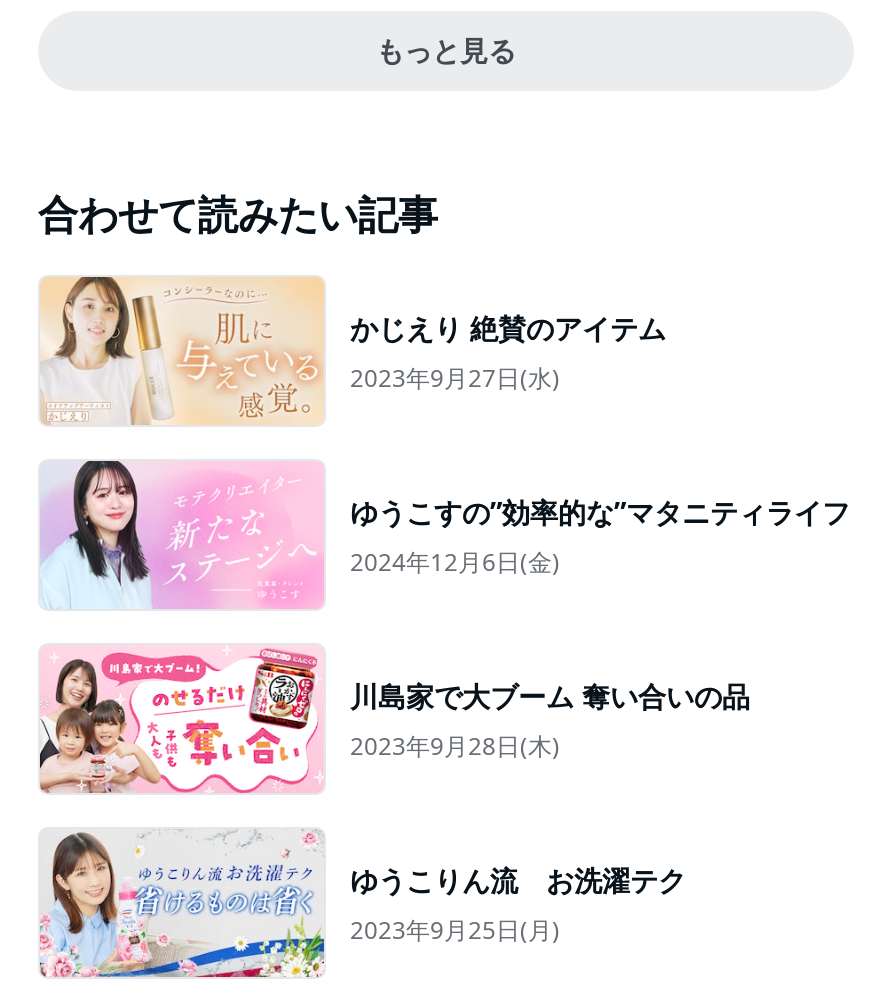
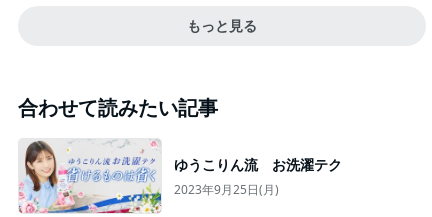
- [image]
- かじえり 絶賛のアイテム
- 2023年9月27日(水)

- [image]
- ゆうこすの”効率的な”マタニティライフ
- 2024年12月6日(金)

- [image]
- 川島家で大ブーム 奪い合いの品
- 2023年9月28日(木)
